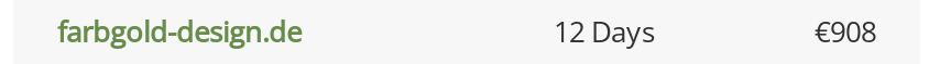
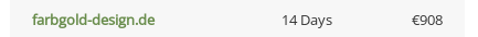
- 12 Days
+ 14 Days
